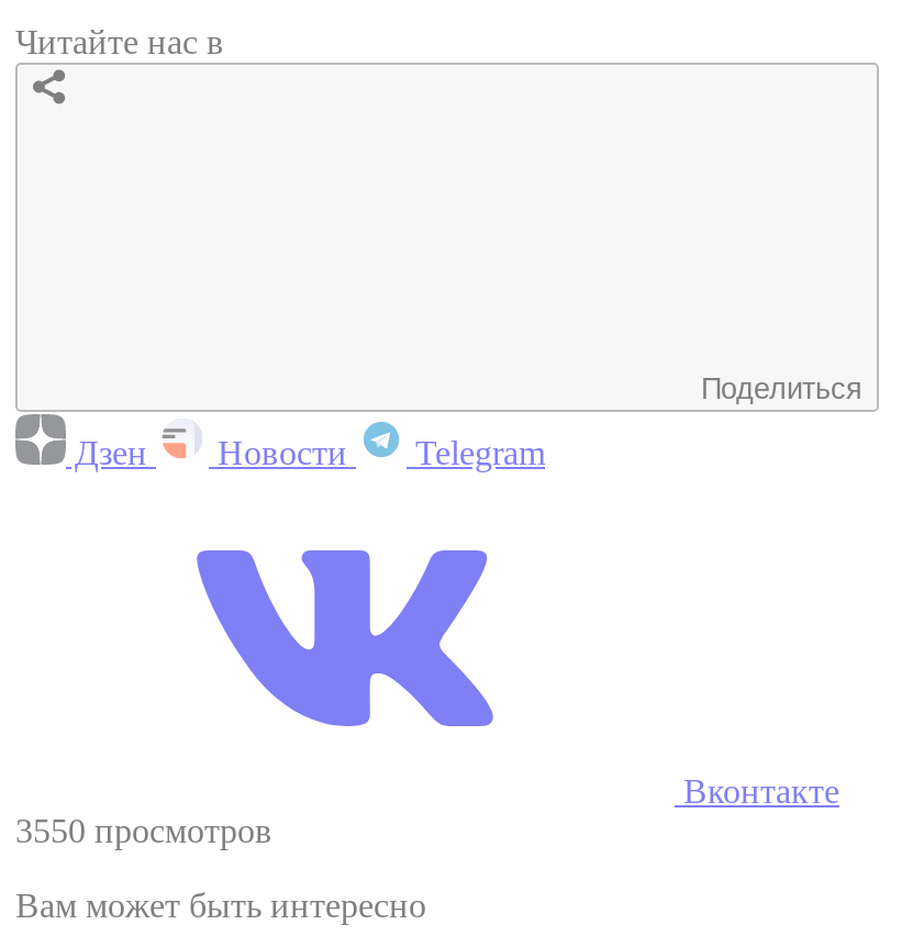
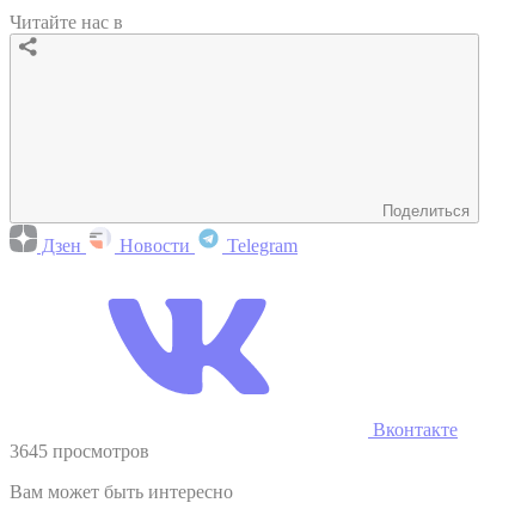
- 3550 просмотров
+ 3645 просмотров
